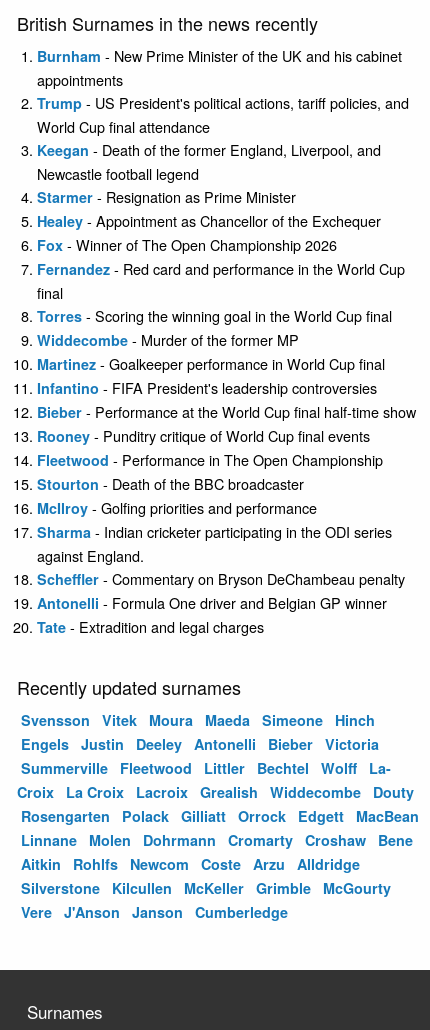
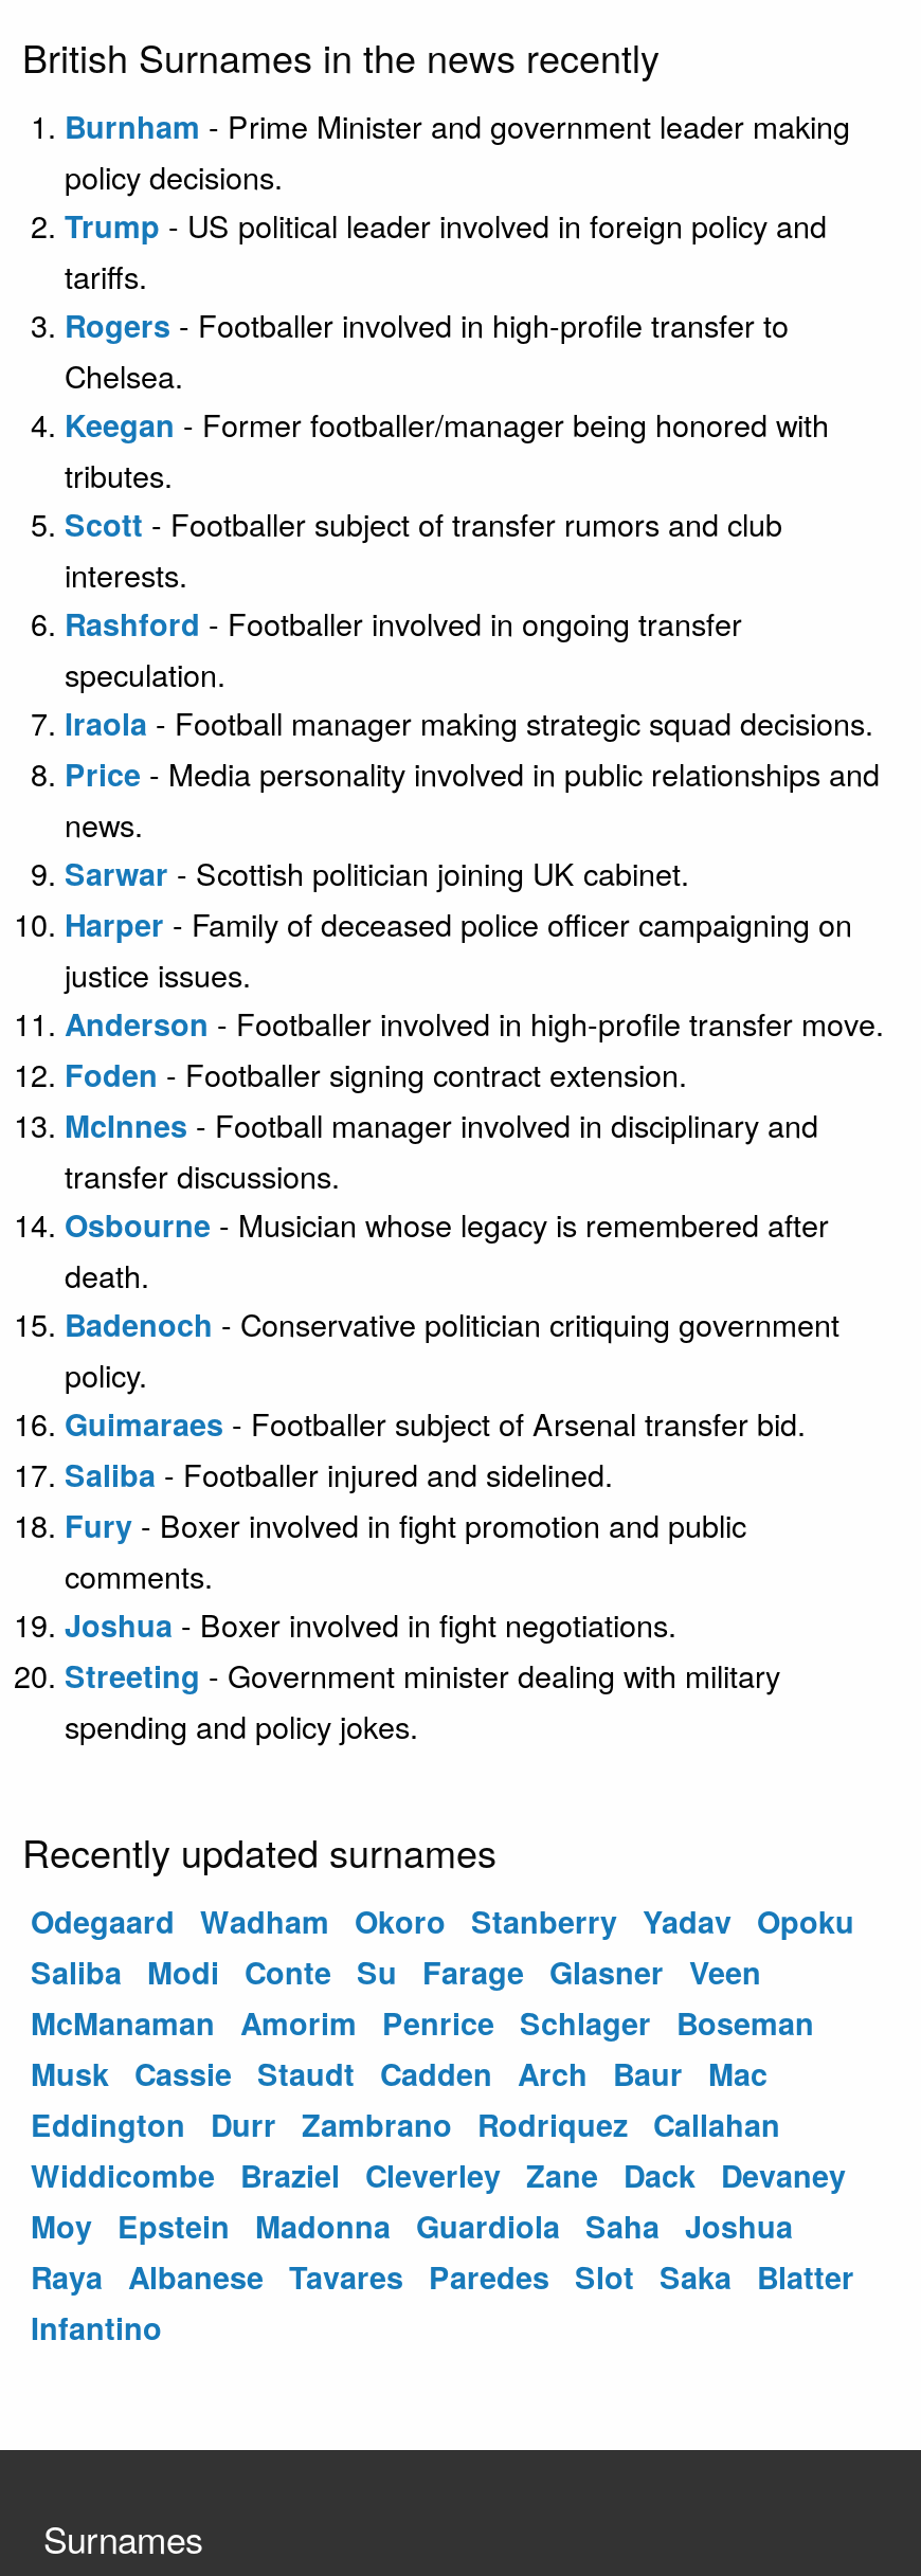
- Burnham - New Prime Minister of the UK and his cabinet
- appointments
- Trump - US President's political actions, tariff policies, and
- World Cup final attendance
- Keegan - Death of the former England, Liverpool, and
- Newcastle football legend
- Starmer - Resignation as Prime Minister
- Healey - Appointment as Chancellor of the Exchequer
- Fox - Winner of The Open Championship 2026
- Fernandez - Red card and performance in the World Cup
- final
- Torres - Scoring the winning goal in the World Cup final
- Widdecombe - Murder of the former MP
- Martinez - Goalkeeper performance in World Cup final
- Infantino - FIFA President's leadership controversies
- Bieber - Performance at the World Cup final half-time show
- Rooney - Punditry critique of World Cup final events
- Fleetwood - Performance in The Open Championship
- Stourton - Death of the BBC broadcaster
- McIlroy - Golfing priorities and performance
- Sharma - Indian cricketer participating in the ODI series
- against England.
- Scheffler - Commentary on Bryson DeChambeau penalty
- Antonelli - Formula One driver and Belgian GP winner
- Tate - Extradition and legal charges
+ Burnham - Prime Minister and government leader making
+ policy decisions.
+ Trump - US political leader involved in foreign policy and
+ tariffs.
+ Rogers - Footballer involved in high-profile transfer to
+ Chelsea.
+ Keegan - Former footballer/manager being honored with
+ tributes.
+ Scott - Footballer subject of transfer rumors and club
+ interests.
+ Rashford - Footballer involved in ongoing transfer
+ speculation.
+ Iraola - Football manager making strategic squad decisions.
+ Price - Media personality involved in public relationships and
+ news.
+ Sarwar - Scottish politician joining UK cabinet.
+ Harper - Family of deceased police officer campaigning on
+ justice issues.
+ Anderson - Footballer involved in high-profile transfer move.
+ Foden - Footballer signing contract extension.
+ McInnes - Football manager involved in disciplinary and
+ transfer discussions.
+ Osbourne - Musician whose legacy is remembered after
+ death.
+ Badenoch - Conservative politician critiquing government
+ policy.
+ Guimaraes - Footballer subject of Arsenal transfer bid.
+ Saliba - Footballer injured and sidelined.
+ Fury - Boxer involved in fight promotion and public
+ comments.
+ Joshua - Boxer involved in fight negotiations.
+ Streeting - Government minister dealing with military
+ spending and policy jokes.

- Svensson Vitek Moura Maeda Simeone Hinch
- Engels Justin Deeley Antonelli Bieber Victoria
- Summerville Fleetwood Littler Bechtel Wolff La-
- Croix La Croix Lacroix Grealish Widdecombe Douty
- Rosengarten Polack Gilliatt Orrock Edgett MacBean
- Linnane Molen Dohrmann Cromarty Croshaw Bene
- Aitkin Rohlfs Newcom Coste Arzu Alldridge
- Silverstone Kilcullen McKeller Grimble McGourty
- Vere J'Anson Janson Cumberledge
+ Odegaard Wadham Okoro Stanberry Yadav Opoku
+ Saliba Modi Conte Su Farage Glasner Veen
+ McManaman Amorim Penrice Schlager Boseman
+ Musk Cassie Staudt Cadden Arch Baur Mac
+ Eddington Durr Zambrano Rodriquez Callahan
+ Widdicombe Braziel Cleverley Zane Dack Devaney
+ Moy Epstein Madonna Guardiola Saha Joshua
+ Raya Albanese Tavares Paredes Slot Saka Blatter
+ Infantino
